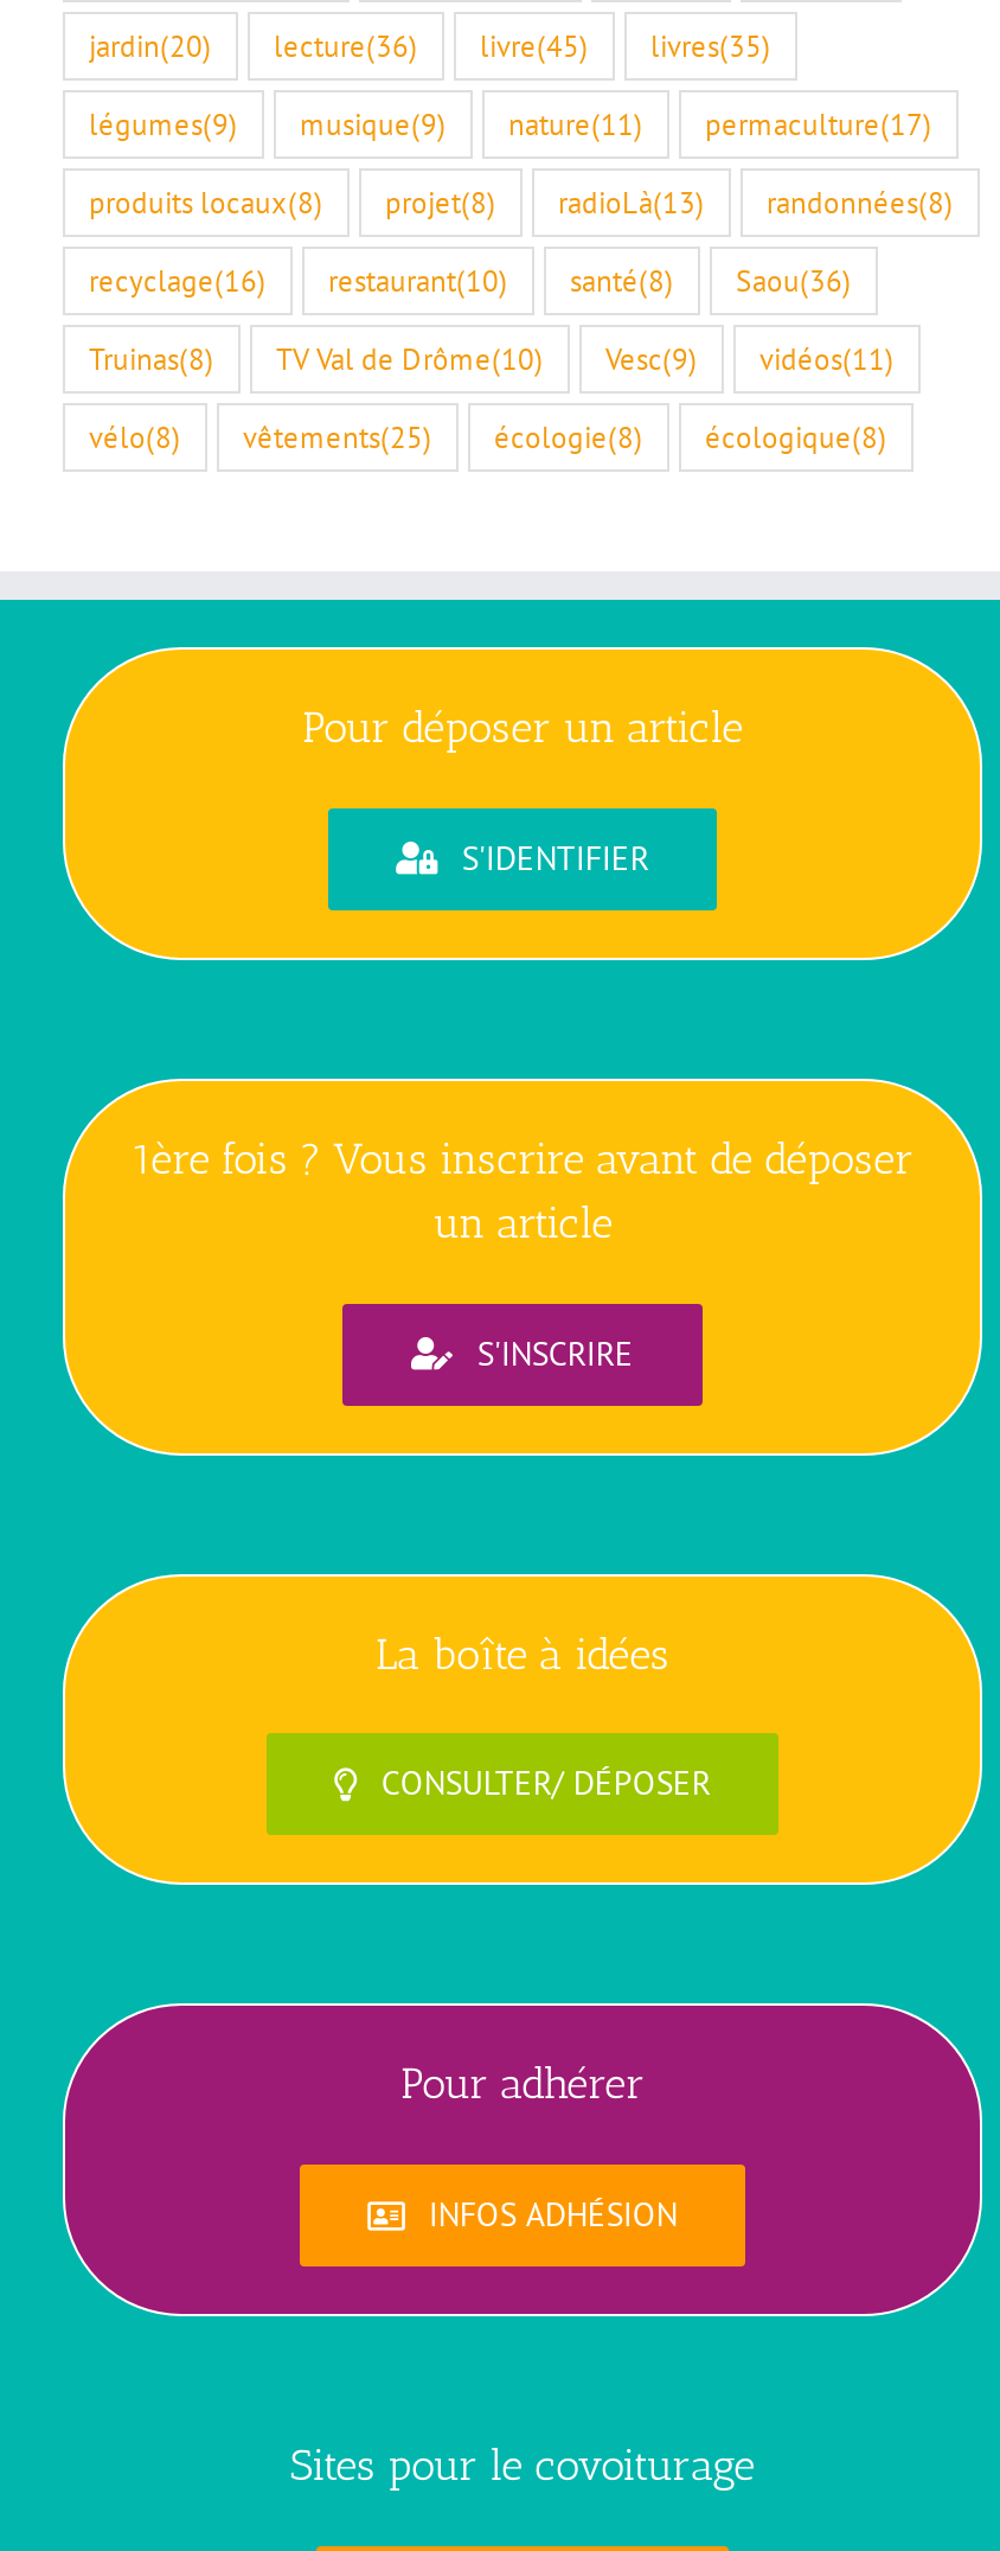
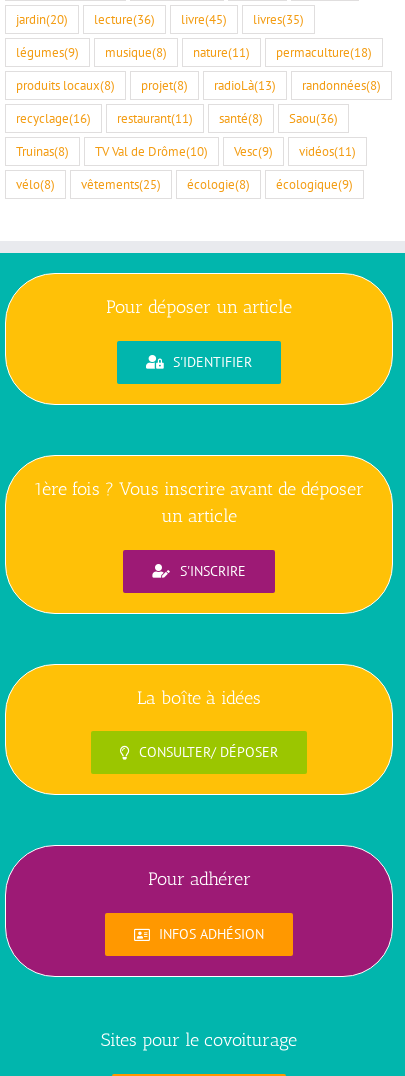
- musique(9)
+ musique(8)

- permaculture(17)
+ permaculture(18)

- recyclage(16) restaurant(10) santé(8) Saou(36)
+ recyclage(16) restaurant(11) santé(8) Saou(36)

- vélo(8) vêtements(25) écologie(8) écologique(8)
+ vélo(8) vêtements(25) écologie(8) écologique(9)
